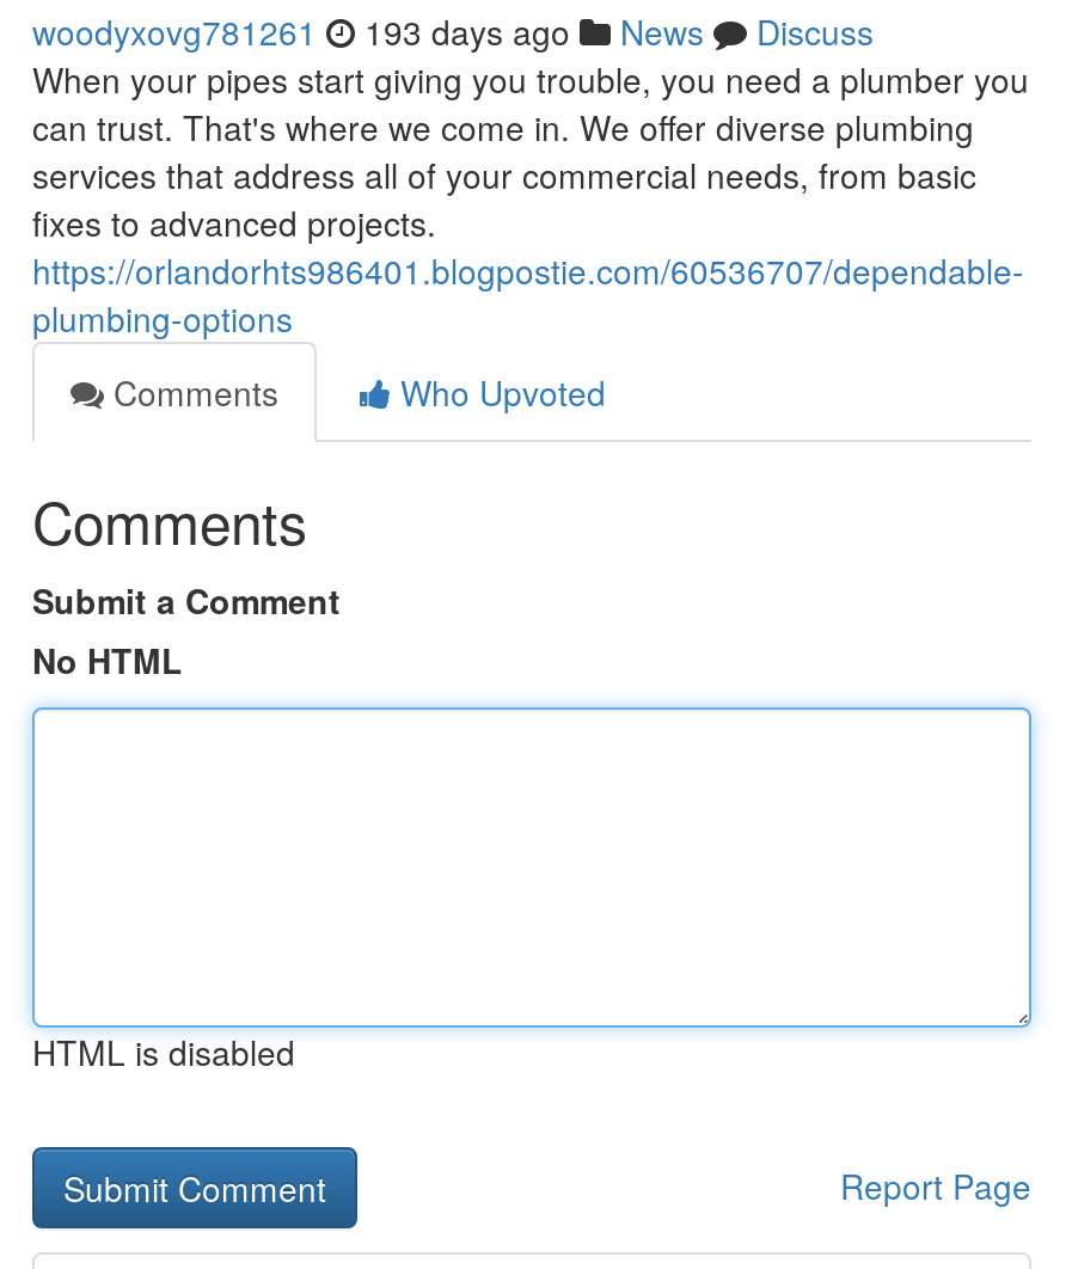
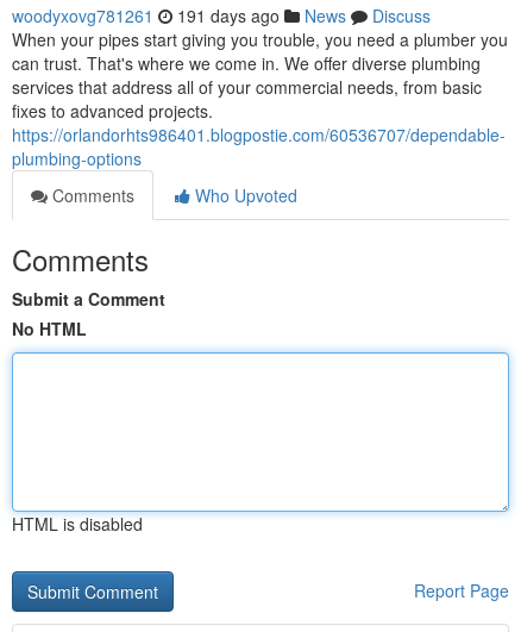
- woodyxovg781261 193 days ago News Discuss
+ woodyxovg781261 191 days ago News Discuss
